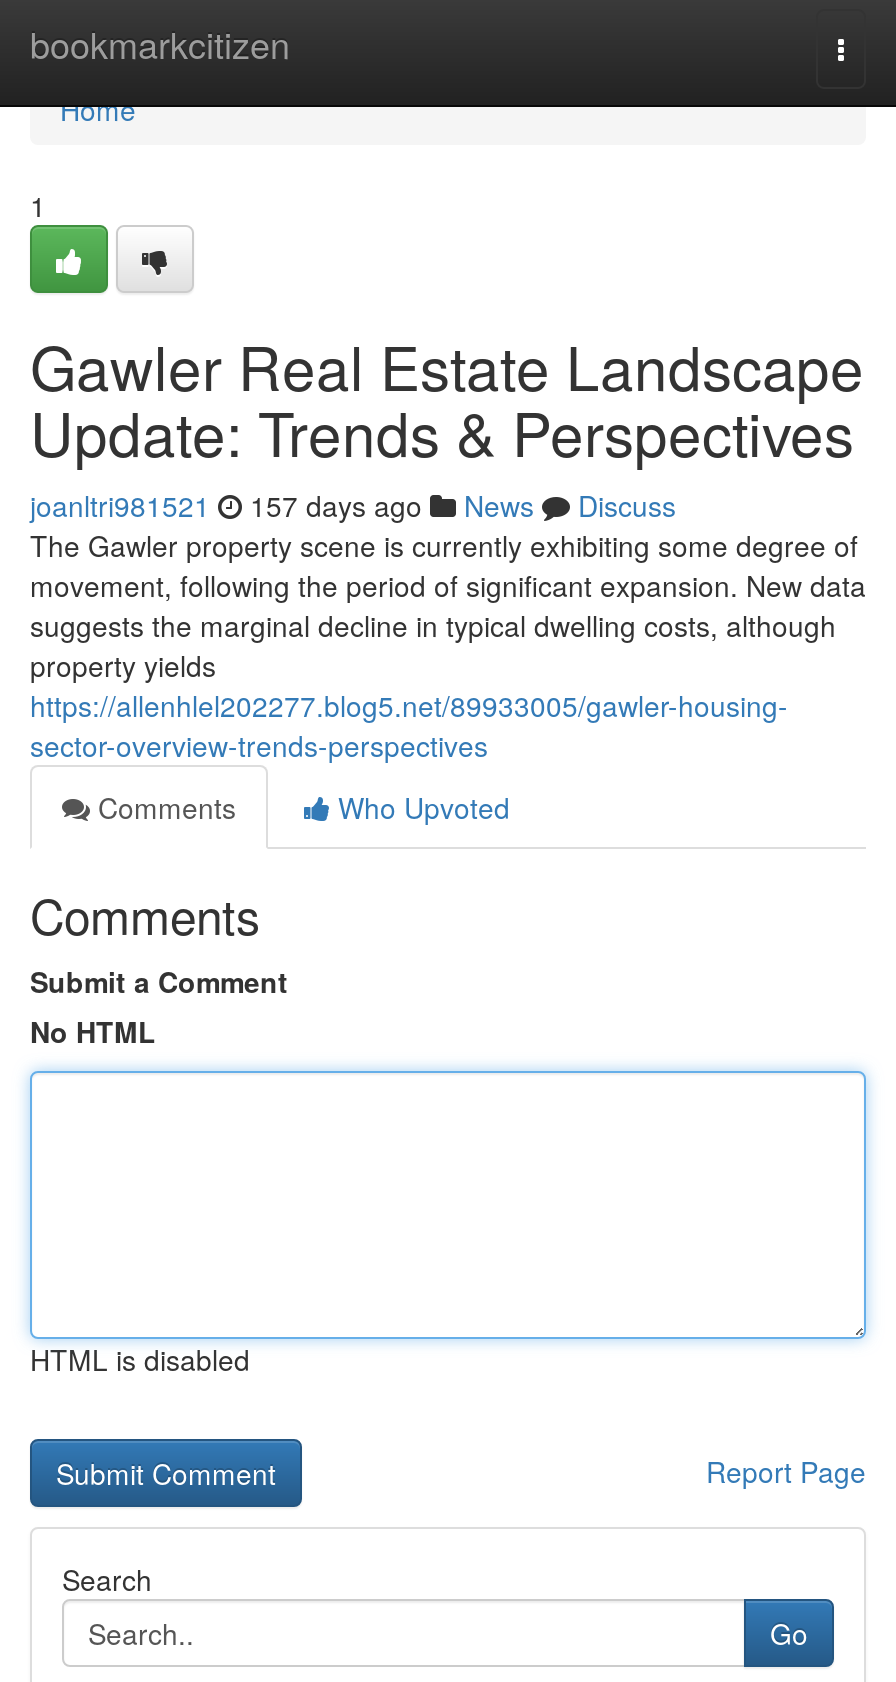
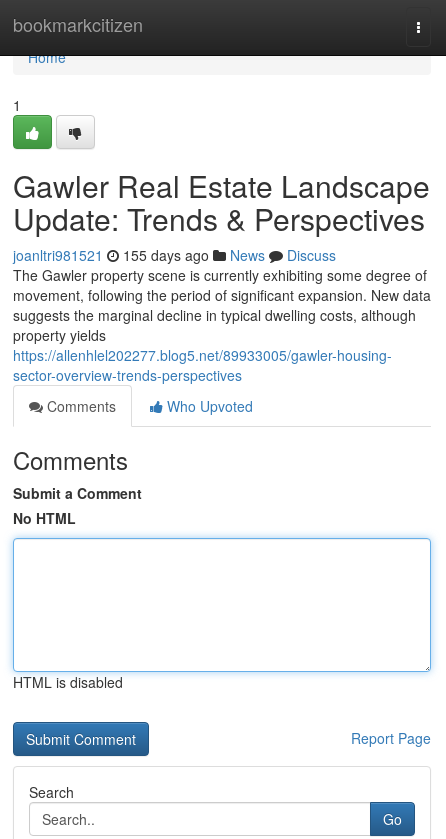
- joanltri981521 157 days ago News Discuss
+ joanltri981521 155 days ago News Discuss
